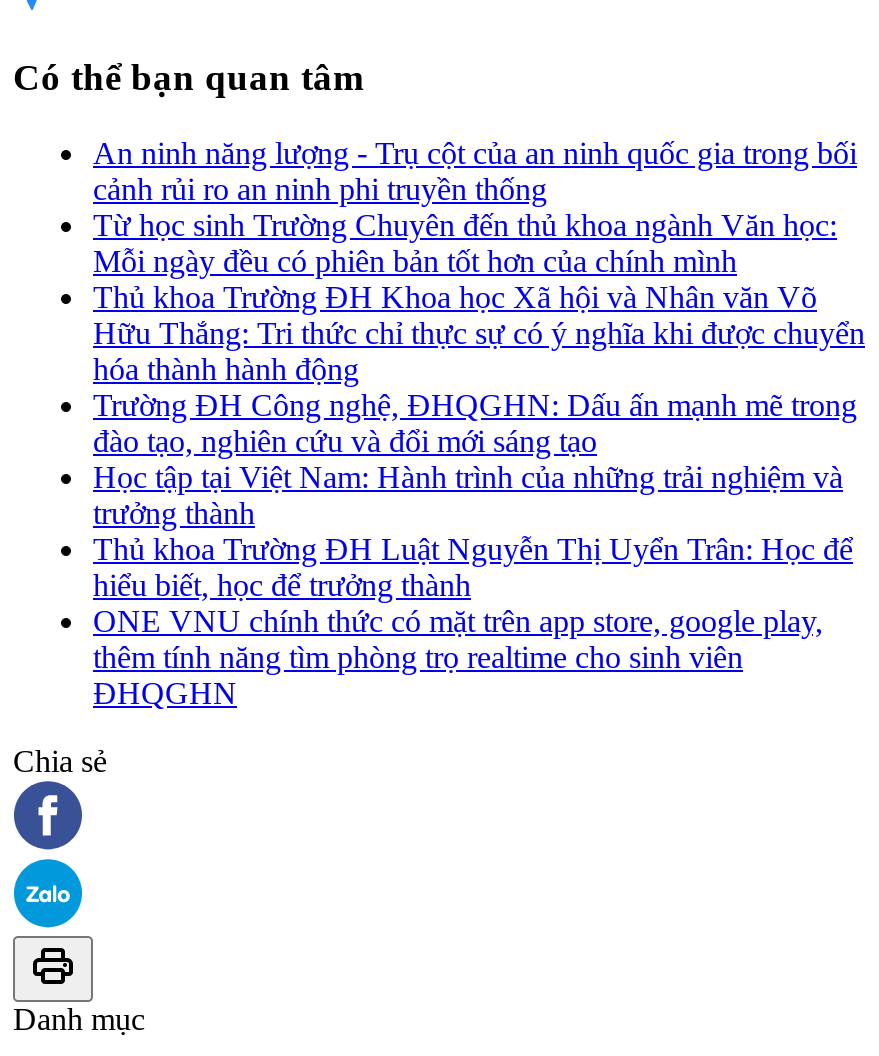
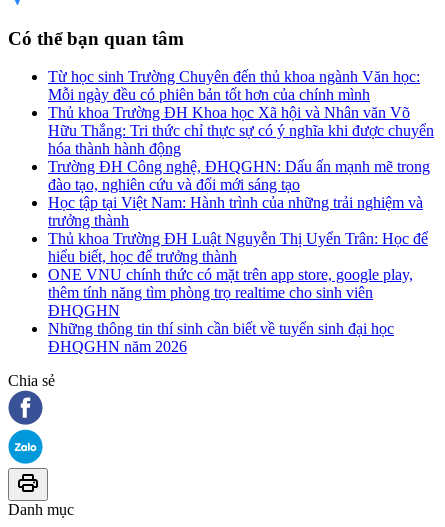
- An ninh năng lượng - Trụ cột của an ninh quốc gia trong bối
- cảnh rủi ro an ninh phi truyền thống

moved up: Từ học sinh Trường Chuyên đến thủ khoa ngành Văn học: | Mỗi ngày đều có phiên bản tốt hơn của chính mình | Thủ khoa Trường ĐH Khoa học Xã hội và Nhân văn Võ | ... | thêm tính năng tìm phòng trọ realtime cho sinh viên | ĐHQGHN

+ Những thông tin thí sinh cần biết về tuyển sinh đại học
+ ĐHQGHN năm 2026
